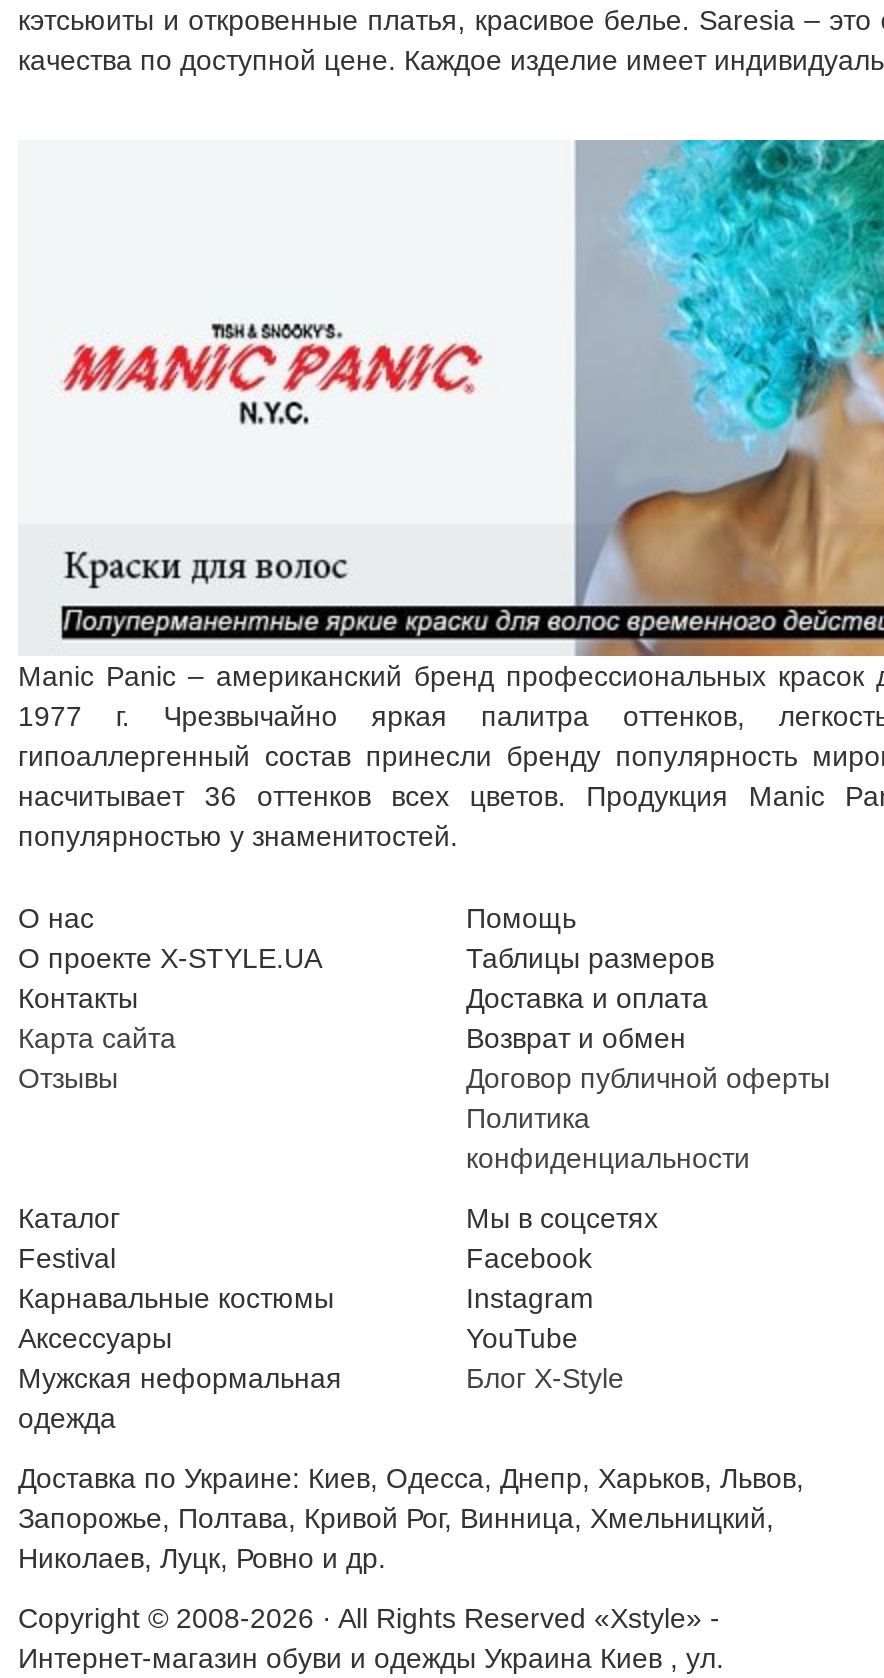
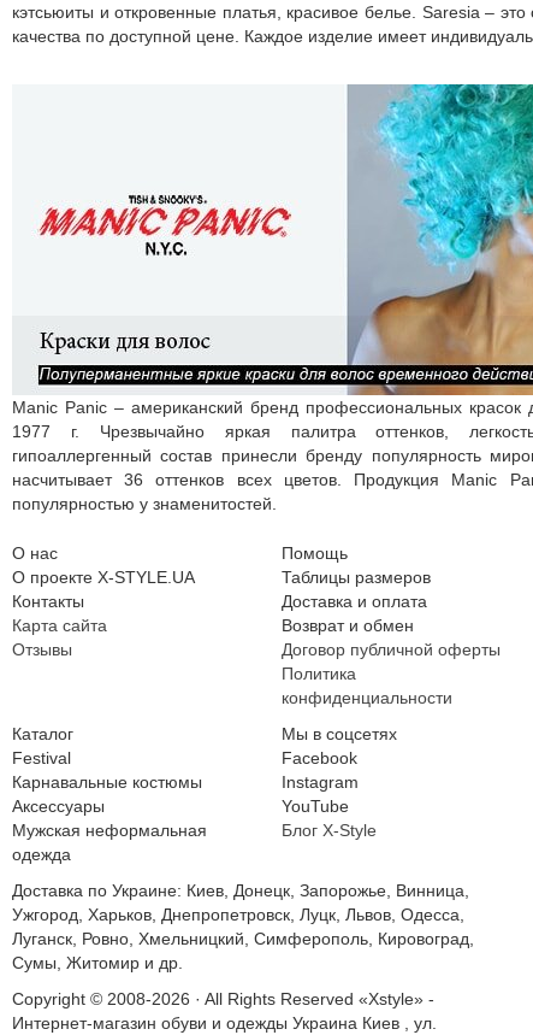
- Доставка по Украине: Киев, Одесса, Днепр, Харьков, Львов,
- Запорожье, Полтава, Кривой Рог, Винница, Хмельницкий,
- Николаев, Луцк, Ровно и др.
+ Доставка по Украине: Киев, Донецк, Запорожье, Винница,
+ Ужгород, Харьков, Днепропетровск, Луцк, Львов, Одесса,
+ Луганск, Ровно, Хмельницкий, Симферополь, Кировоград,
+ Сумы, Житомир и др.
